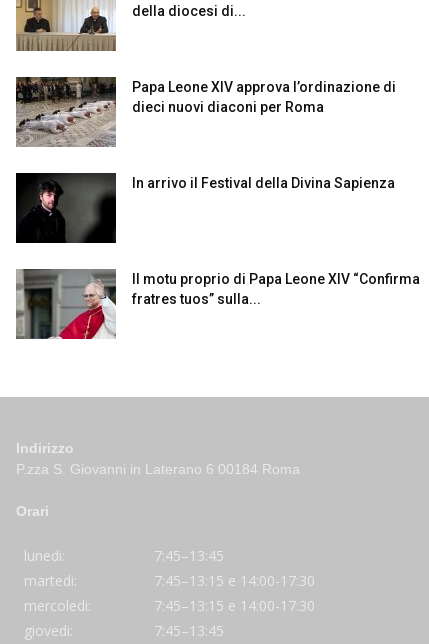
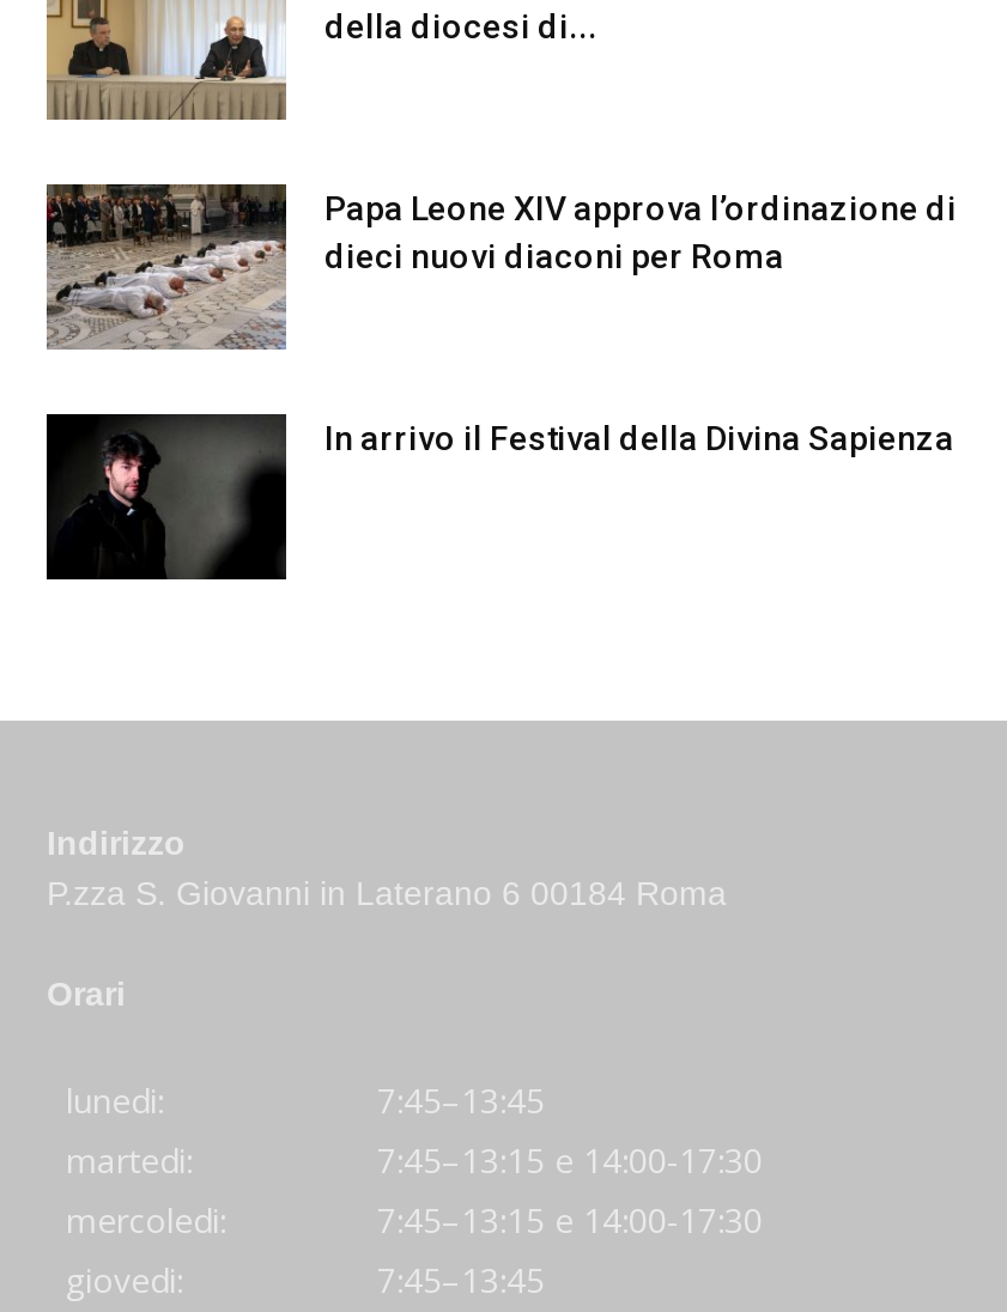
- [image]
- Il motu proprio di Papa Leone XIV “Confirma
- fratres tuos” sulla...
